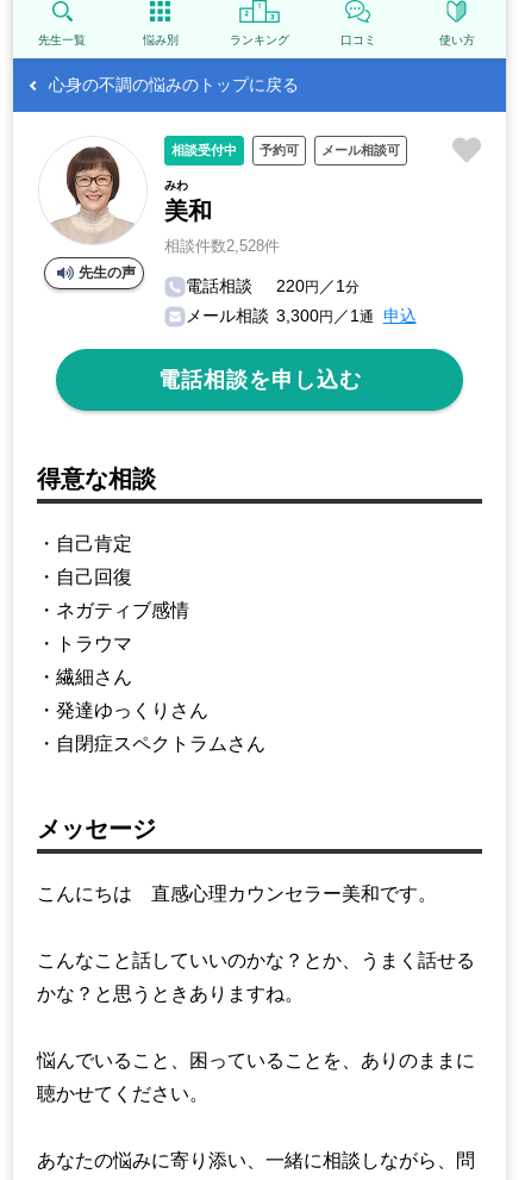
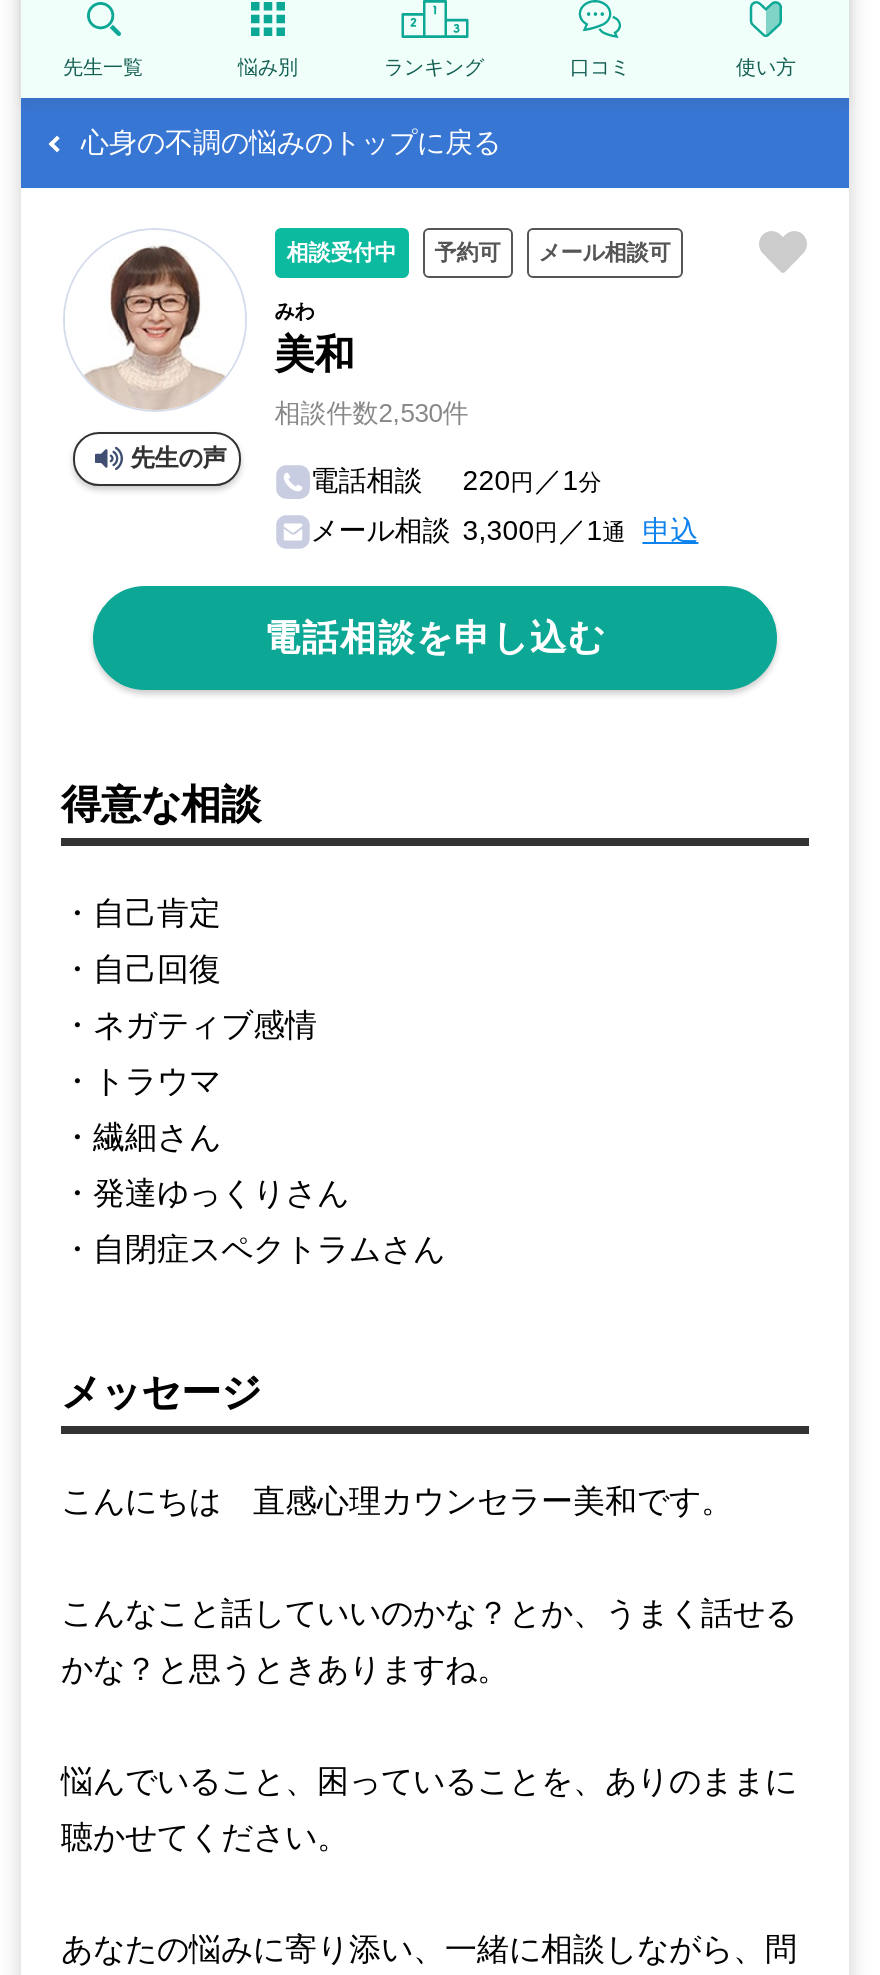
- 相談件数2,528件
+ 相談件数2,530件
